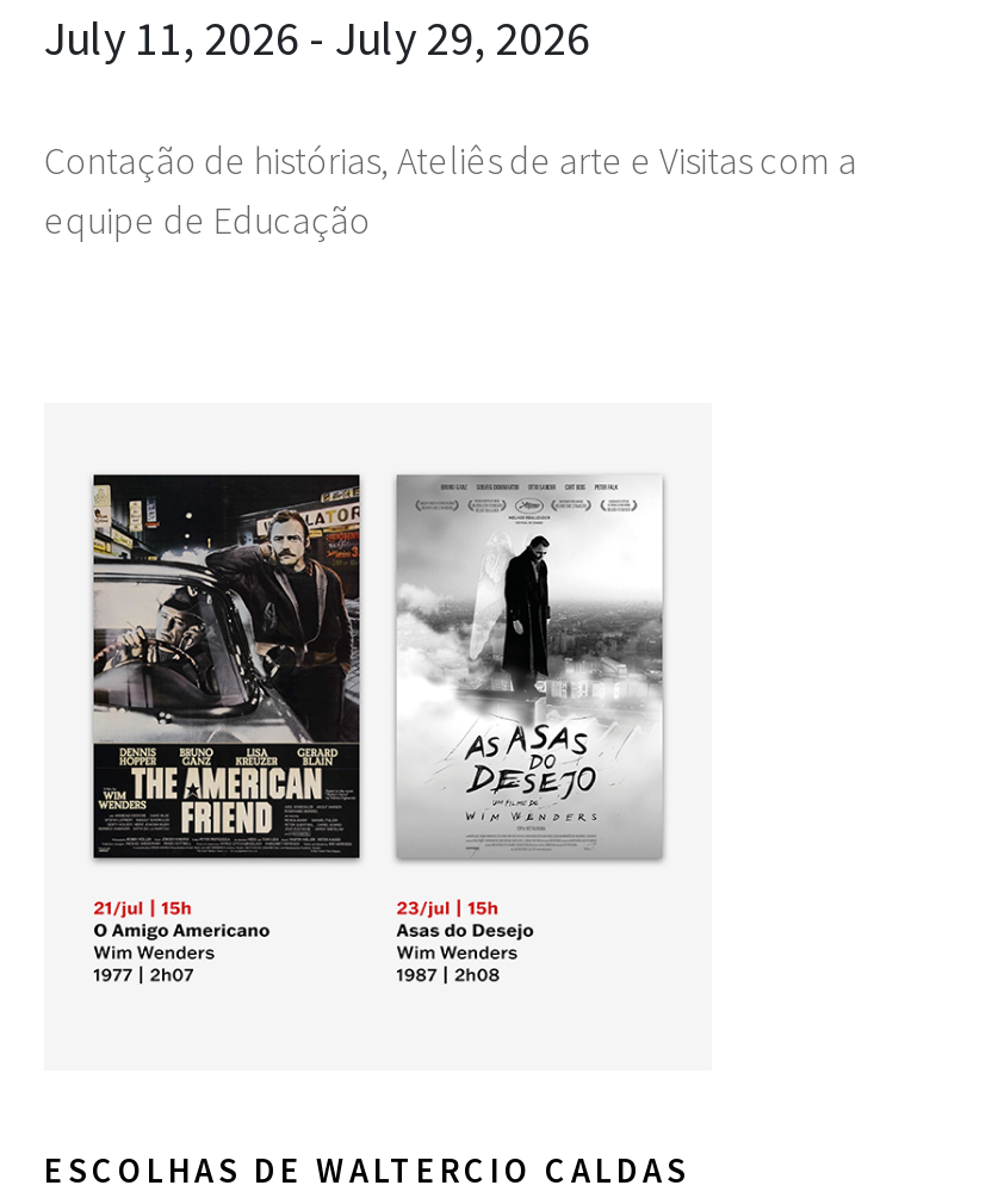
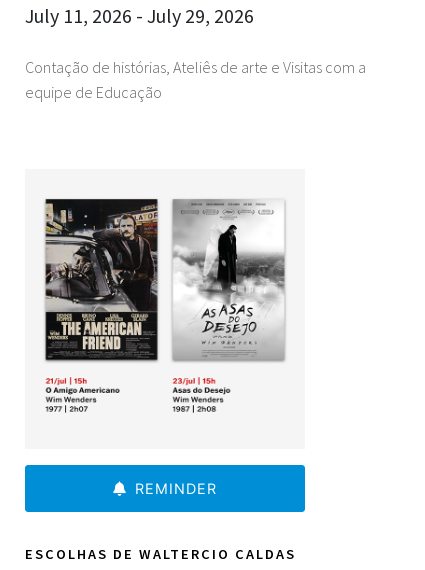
+ REMINDER
